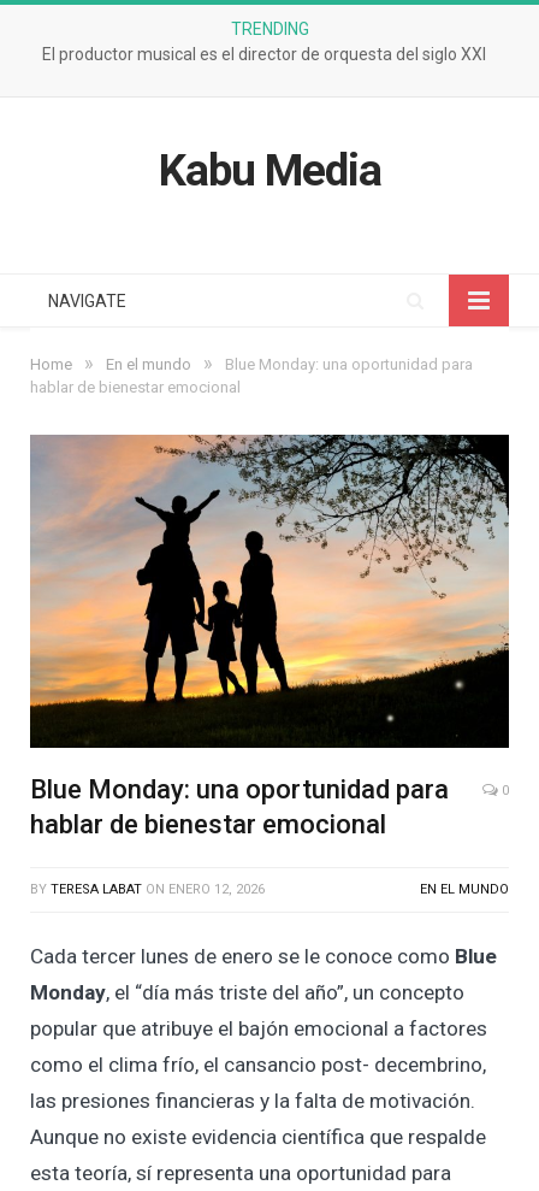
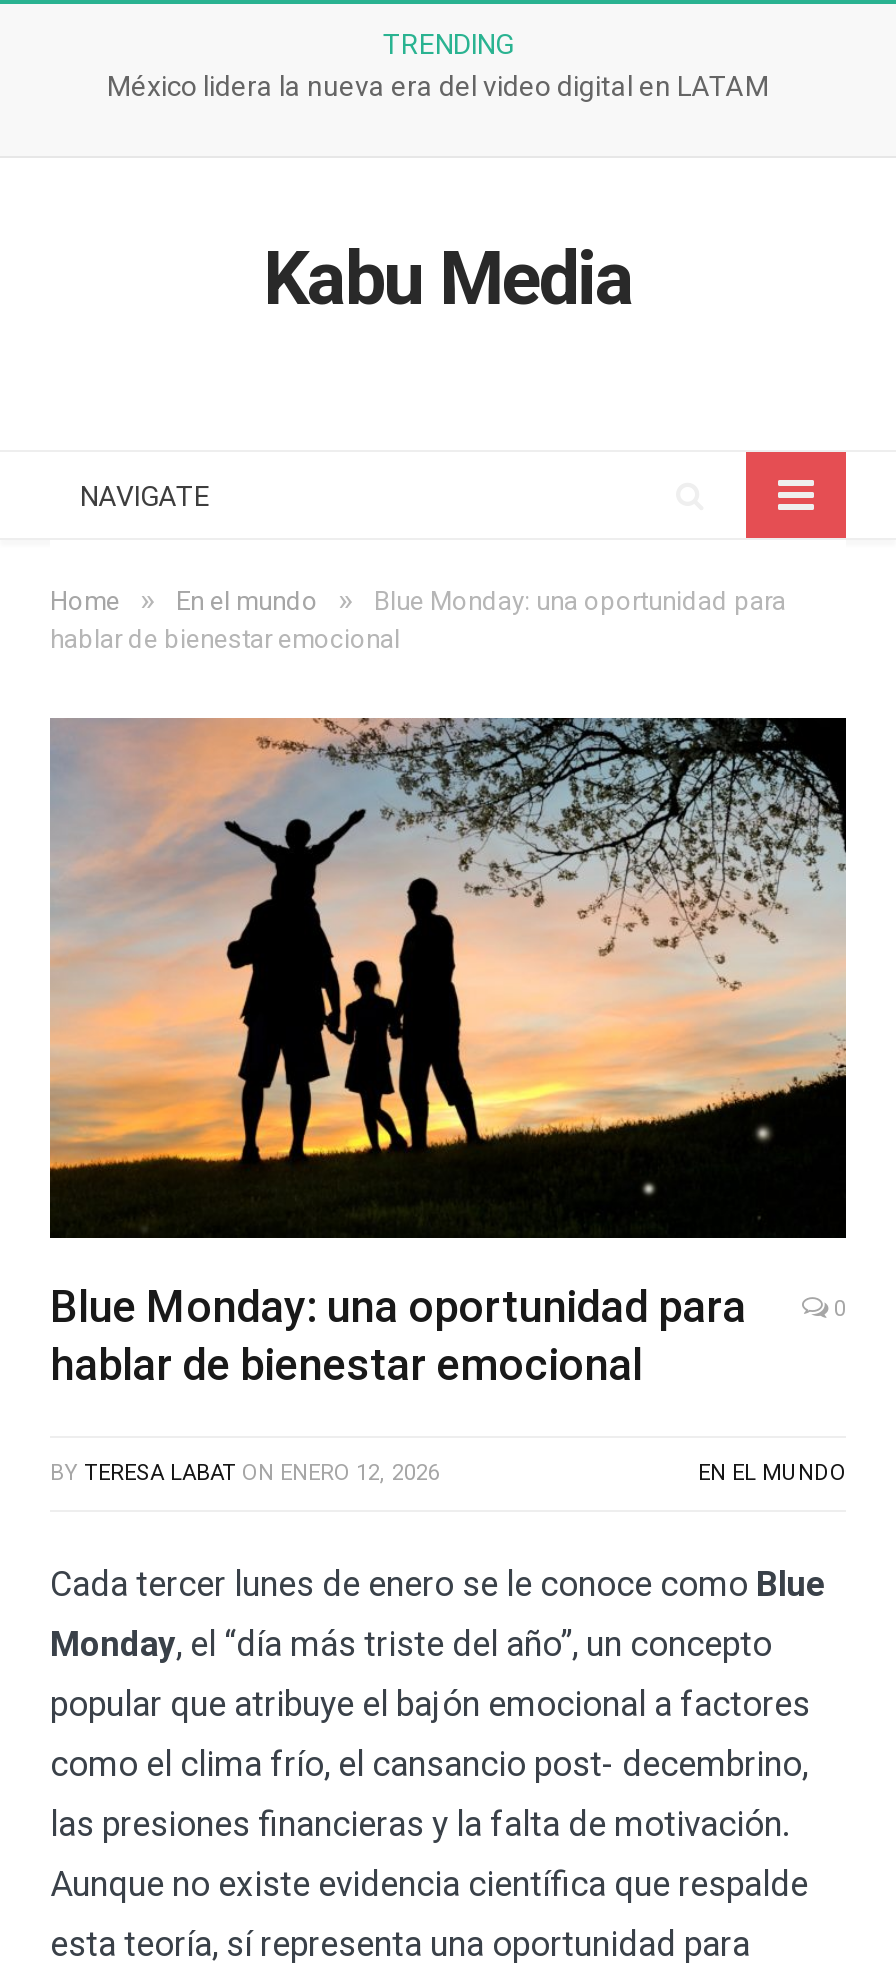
- El productor musical es el director de orquesta del siglo XXI
+ México lidera la nueva era del video digital en LATAM
